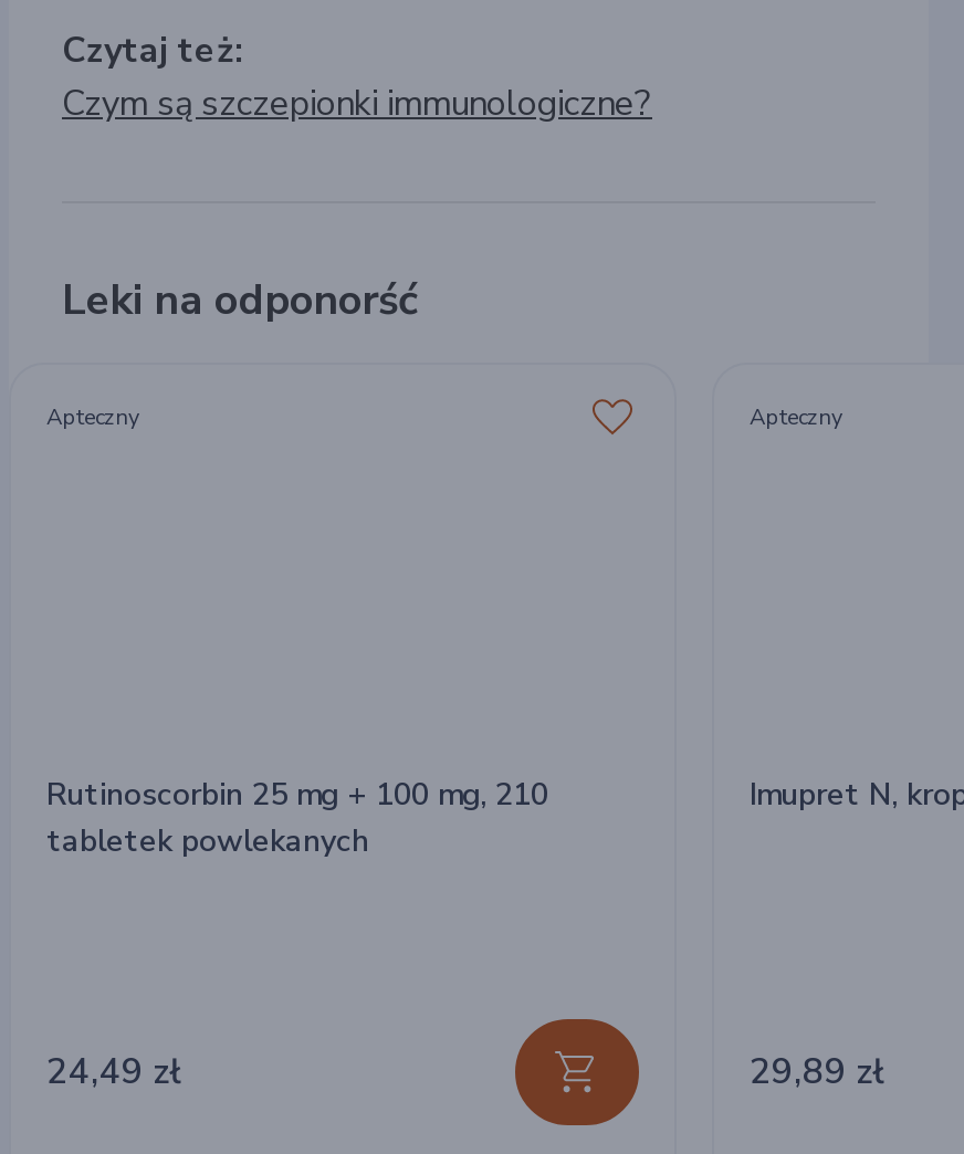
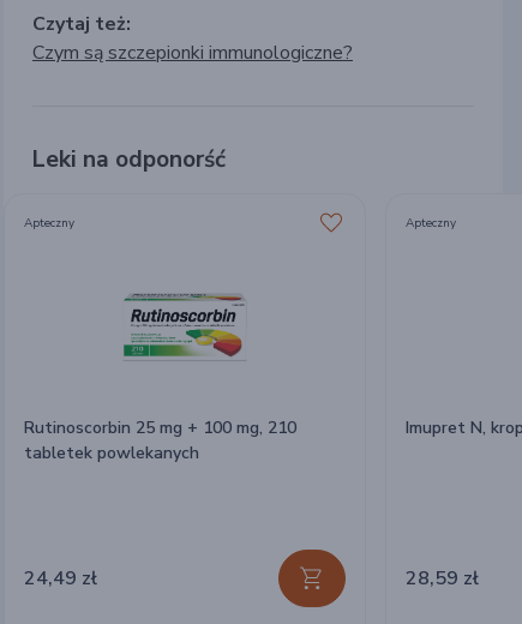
+ [image]

- 29,89 zł
+ 28,59 zł
